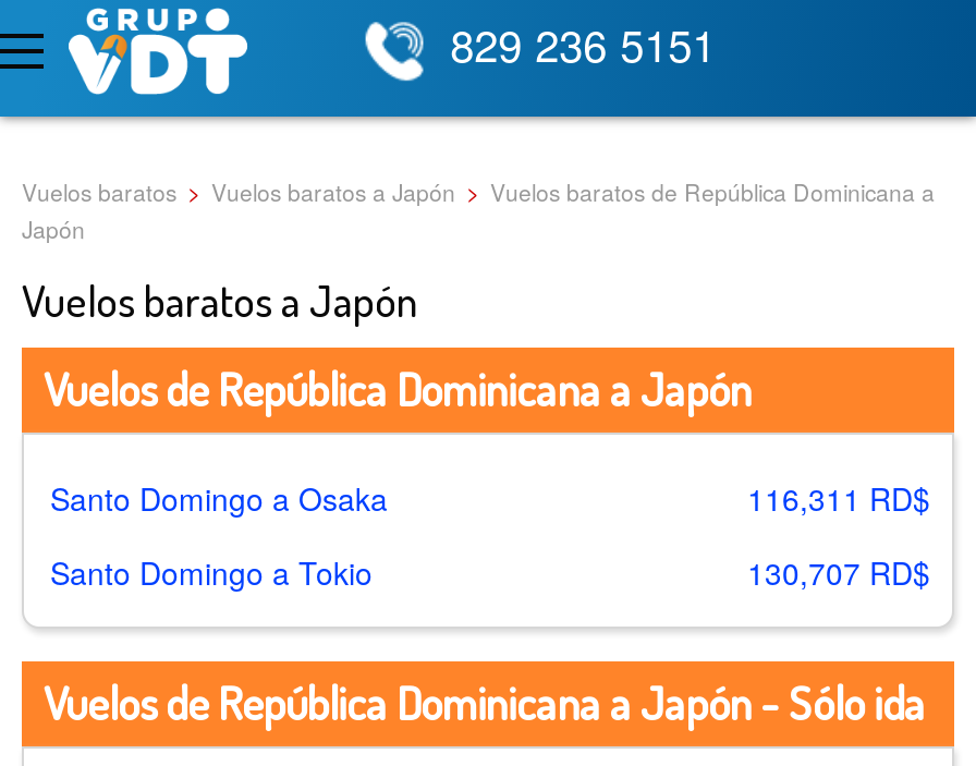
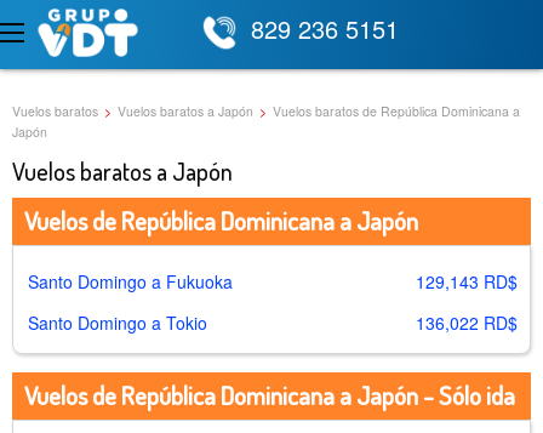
- Santo Domingo a Osaka
+ Santo Domingo a Fukuoka

- 116,311 RD$
+ 129,143 RD$

- 130,707 RD$
+ 136,022 RD$
